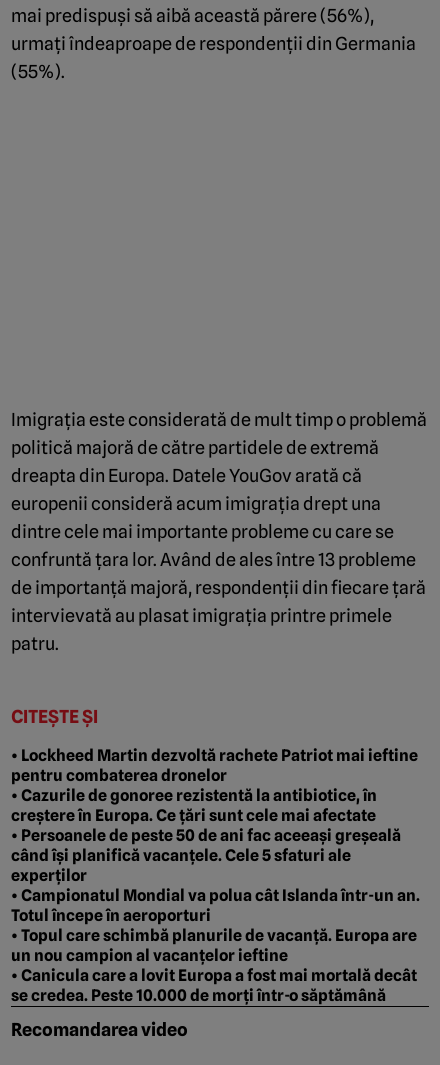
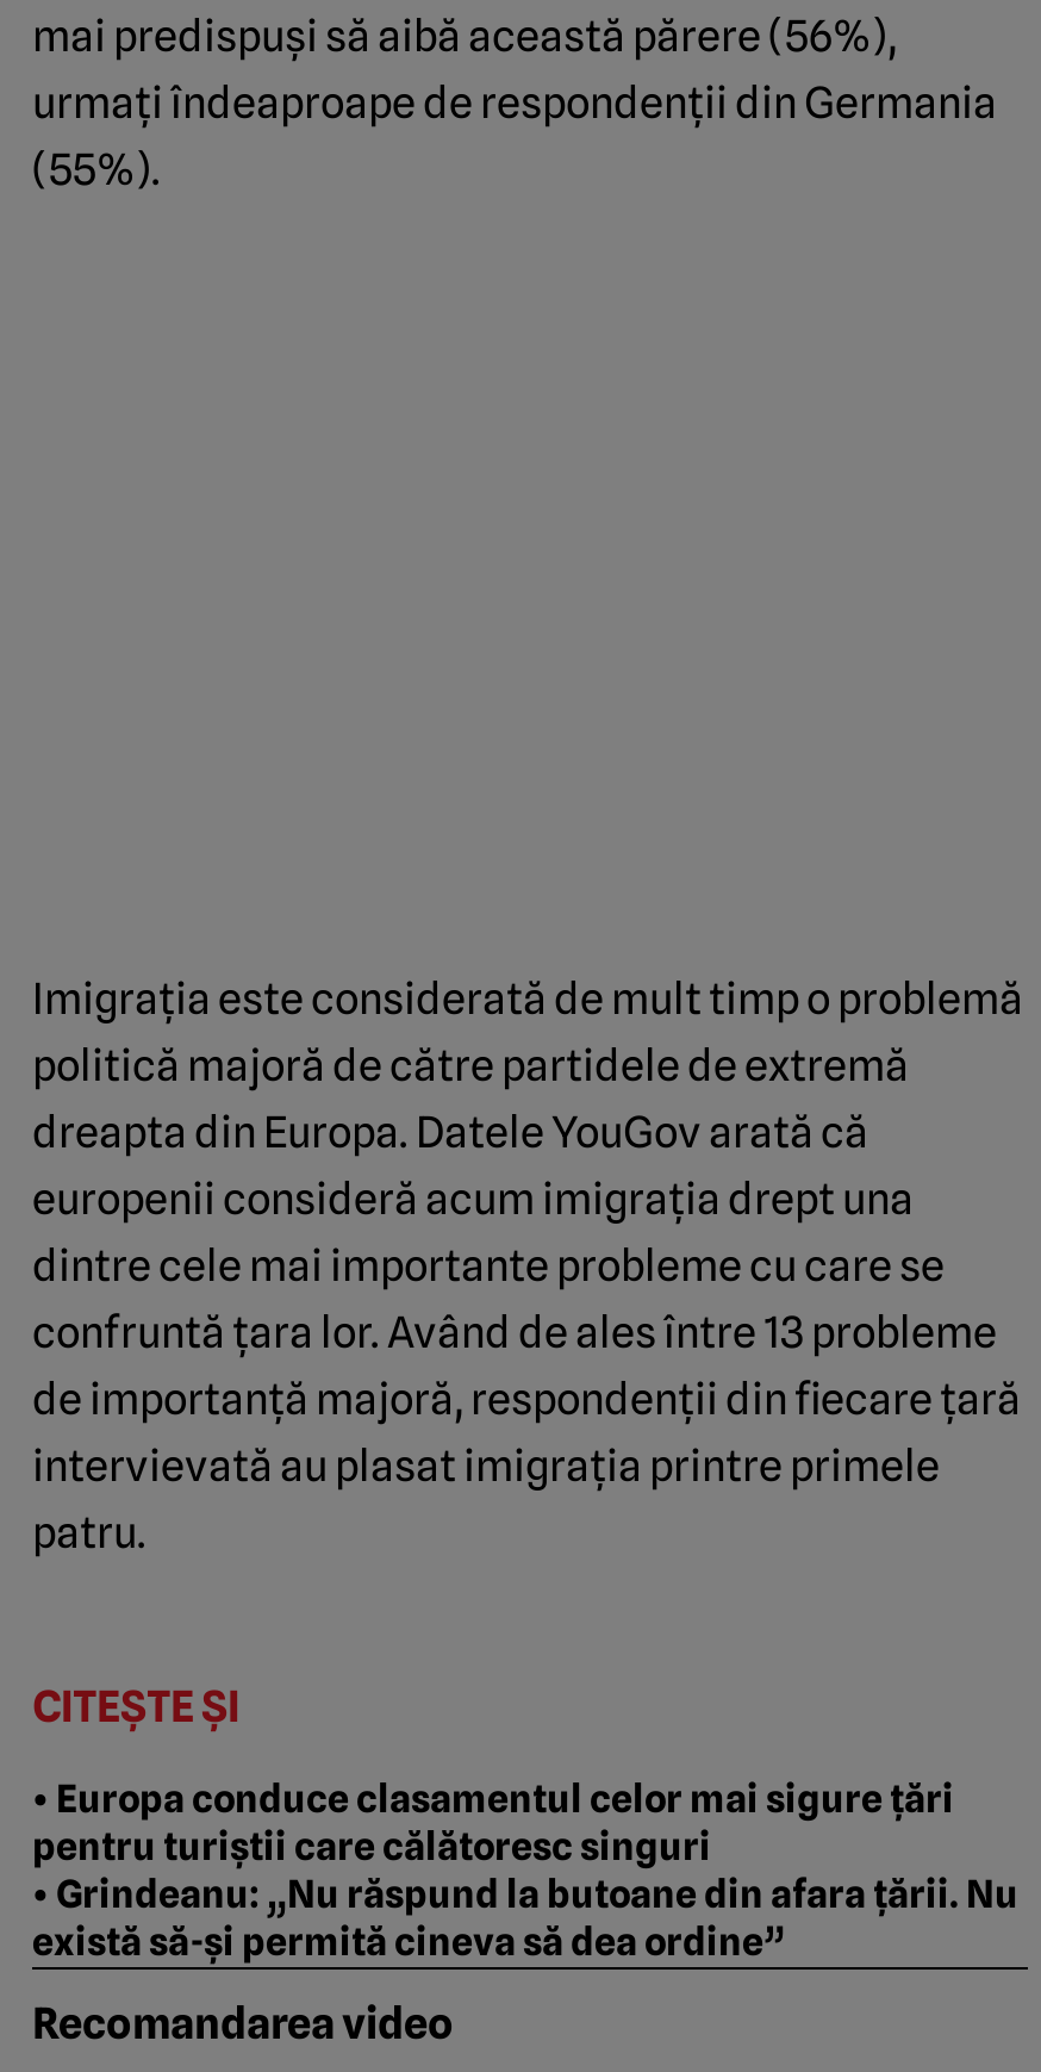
- • Lockheed Martin dezvoltă rachete Patriot mai ieftine
- pentru combaterea dronelor
- • Cazurile de gonoree rezistentă la antibiotice, în
- creștere în Europa. Ce țări sunt cele mai afectate
- • Persoanele de peste 50 de ani fac aceeași greșeală
- când își planifică vacanțele. Cele 5 sfaturi ale
- experților
- • Campionatul Mondial va polua cât Islanda într-un an.
- Totul începe în aeroporturi
- • Topul care schimbă planurile de vacanță. Europa are
- un nou campion al vacanțelor ieftine
- • Canicula care a lovit Europa a fost mai mortală decât
- se credea. Peste 10.000 de morți într-o săptămână
+ • Europa conduce clasamentul celor mai sigure țări
+ pentru turiștii care călătoresc singuri
+ • Grindeanu: „Nu răspund la butoane din afara țării. Nu
+ există să-și permită cineva să dea ordine”
